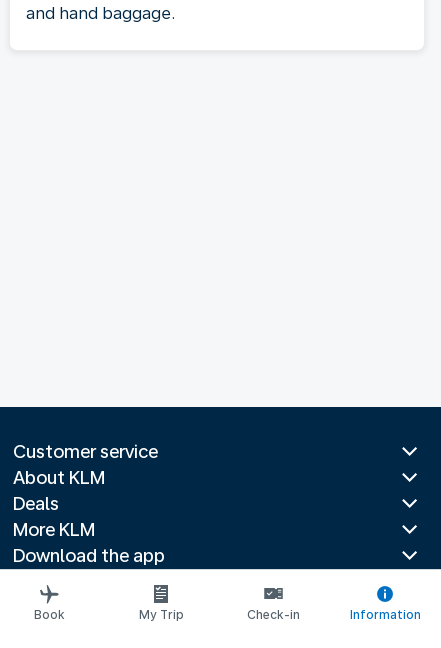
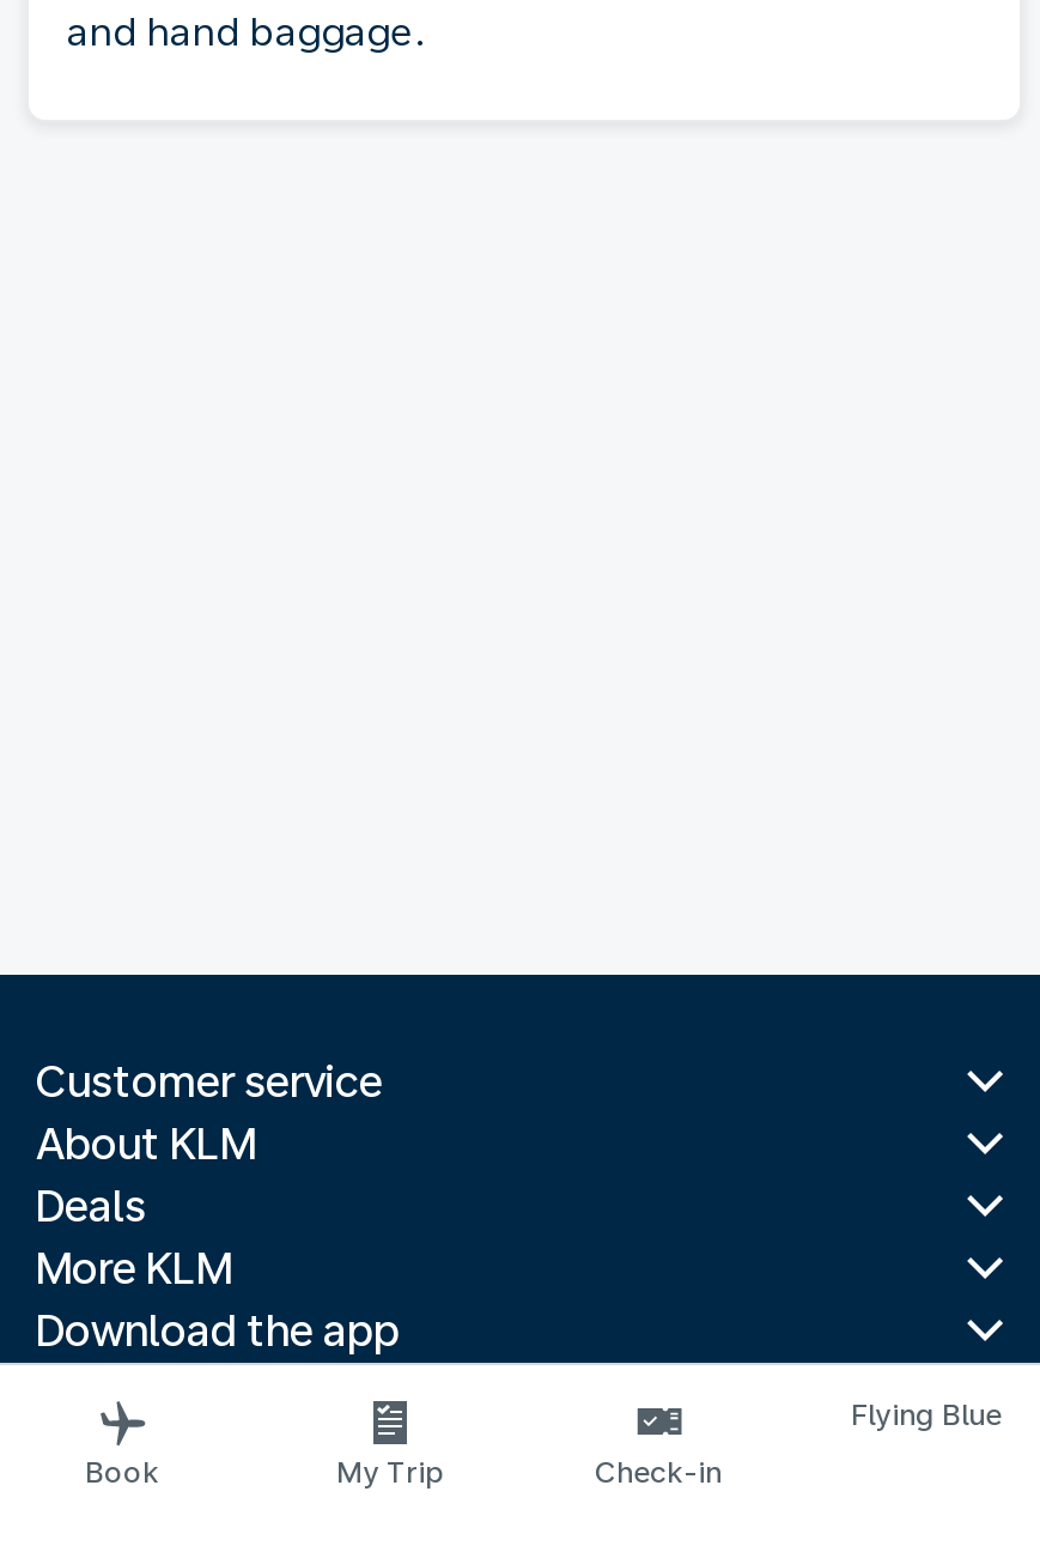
- Information
+ Flying Blue
